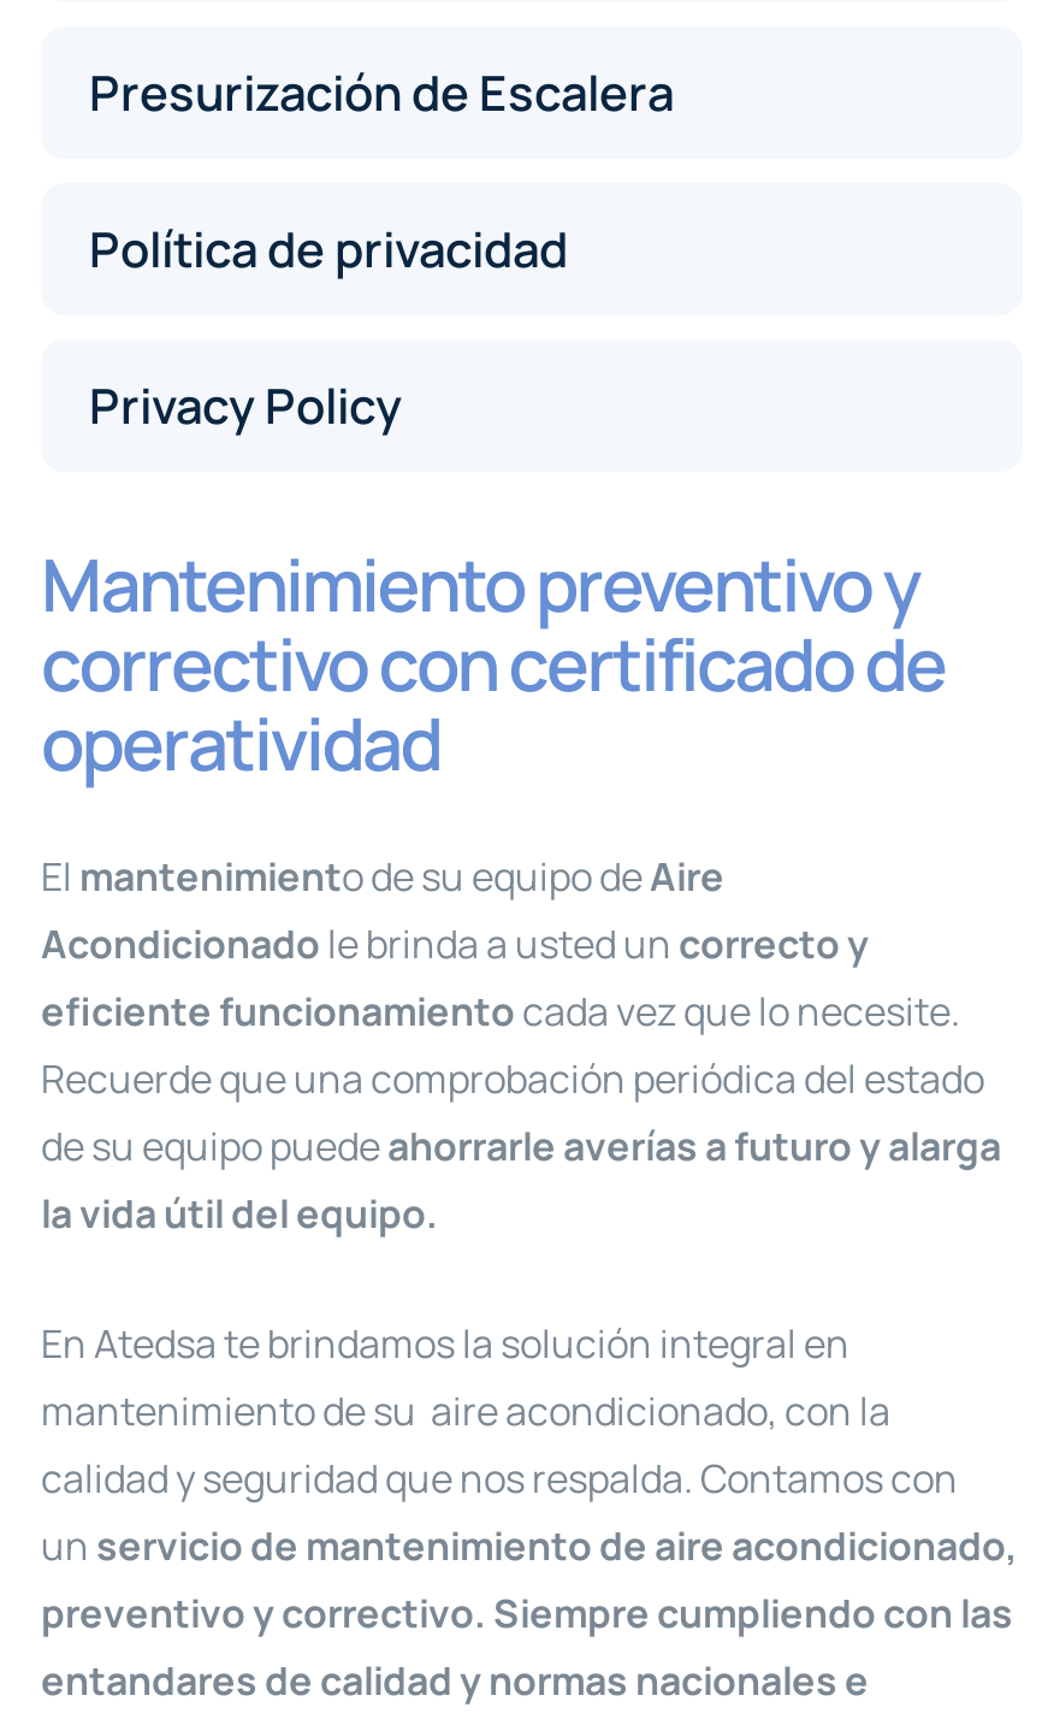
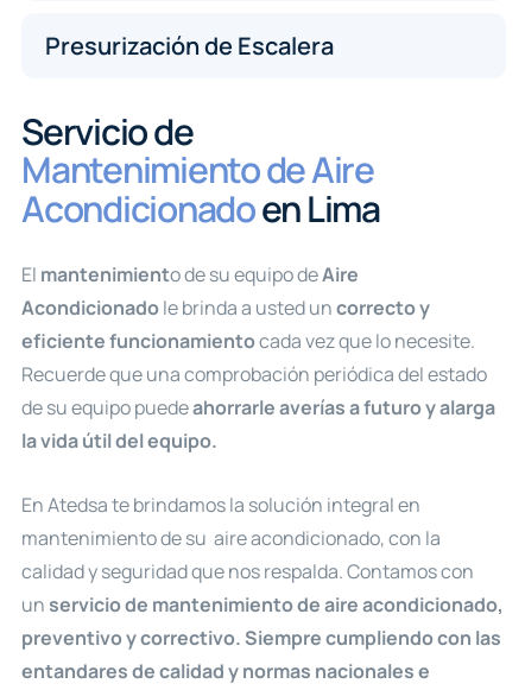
- Política de privacidad
- Privacy Policy
- Mantenimiento preventivo y
- correctivo con certificado de
- operatividad
+ Servicio de
+ Mantenimiento de Aire
+ Acondicionadoen Lima
